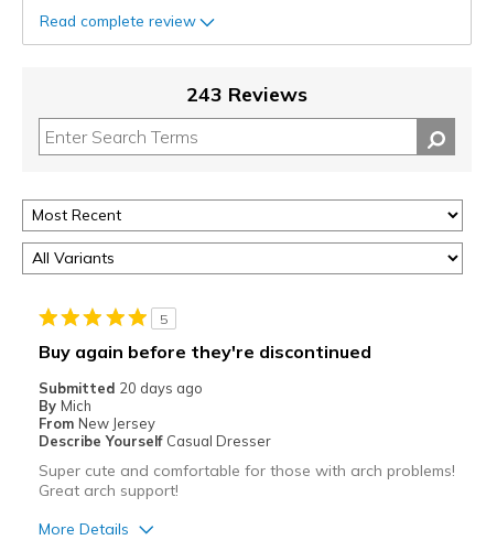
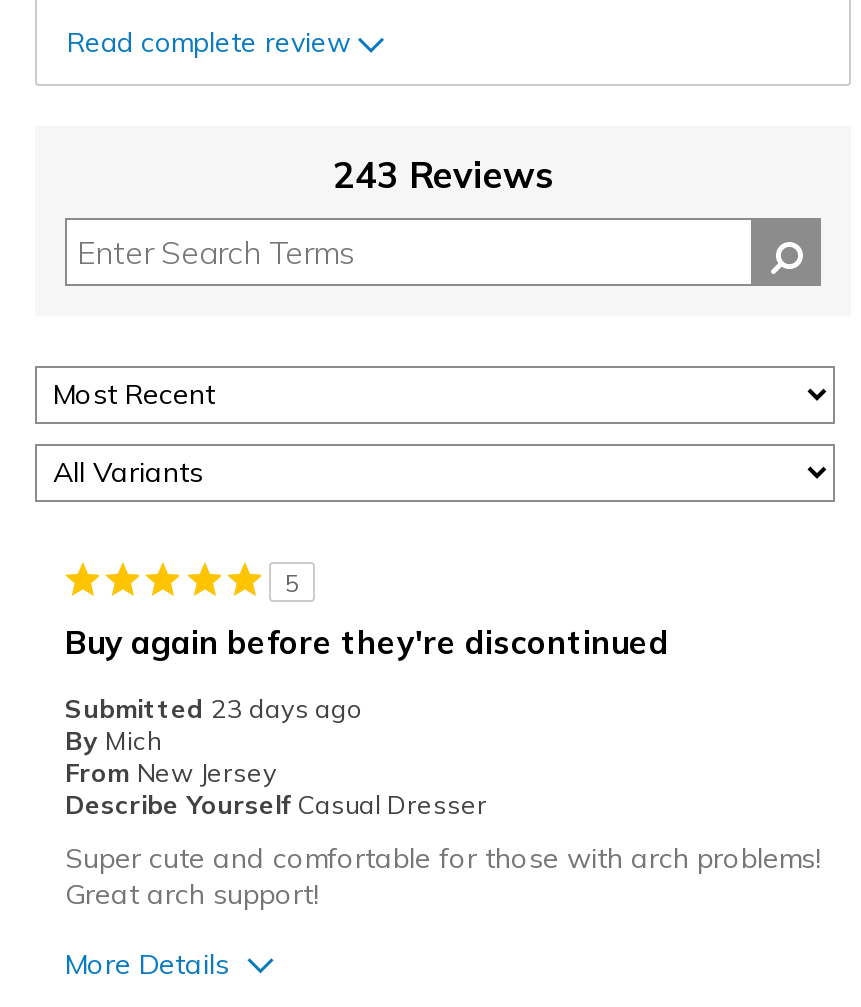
- Submitted 20 days ago
+ Submitted 23 days ago
